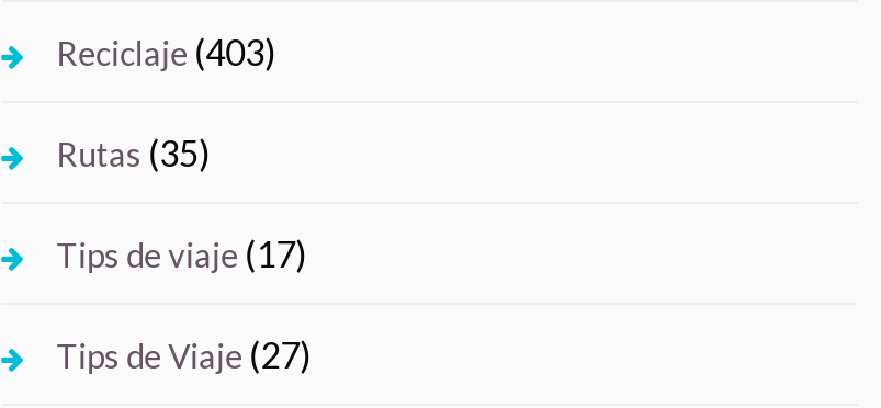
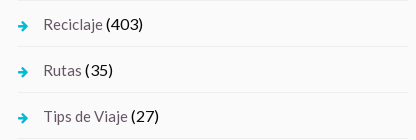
- Tips de viaje (17)
